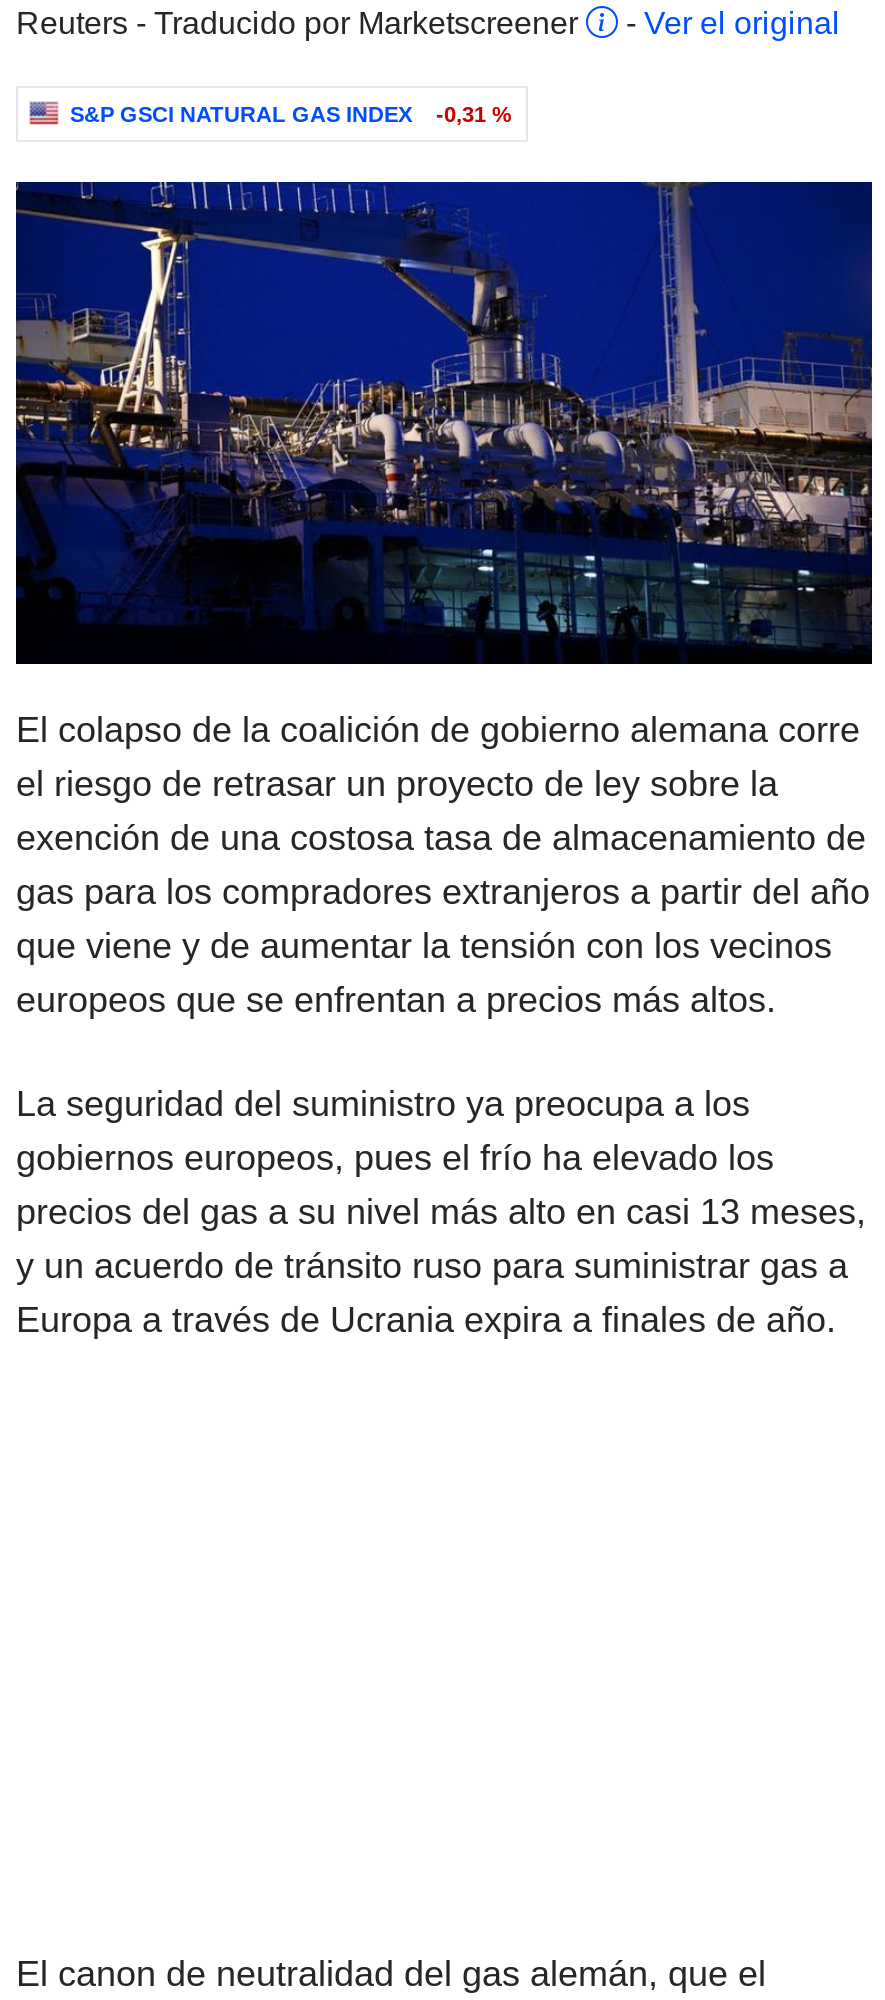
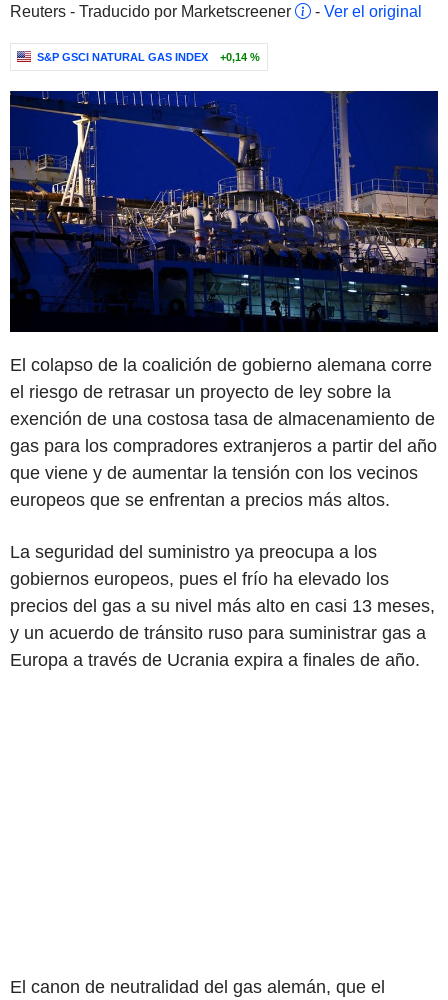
- S&P GSCI NATURAL GAS INDEX -0,31 %
+ S&P GSCI NATURAL GAS INDEX +0,14 %
